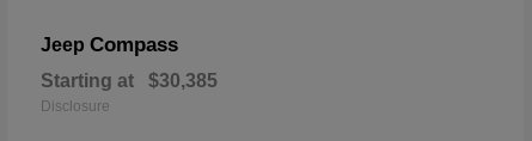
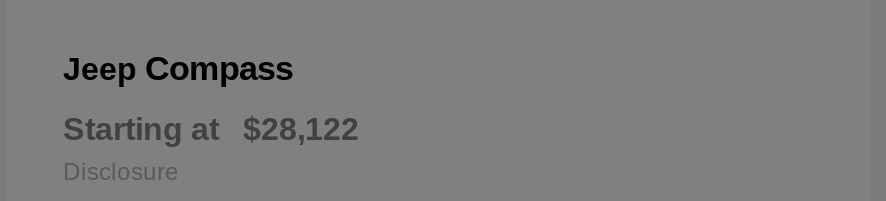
- Starting at $30,385
+ Starting at $28,122
